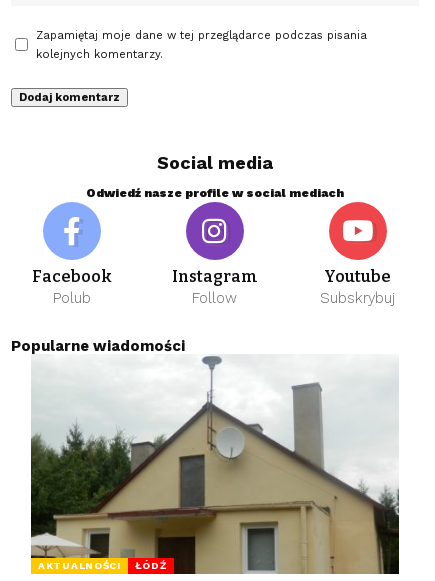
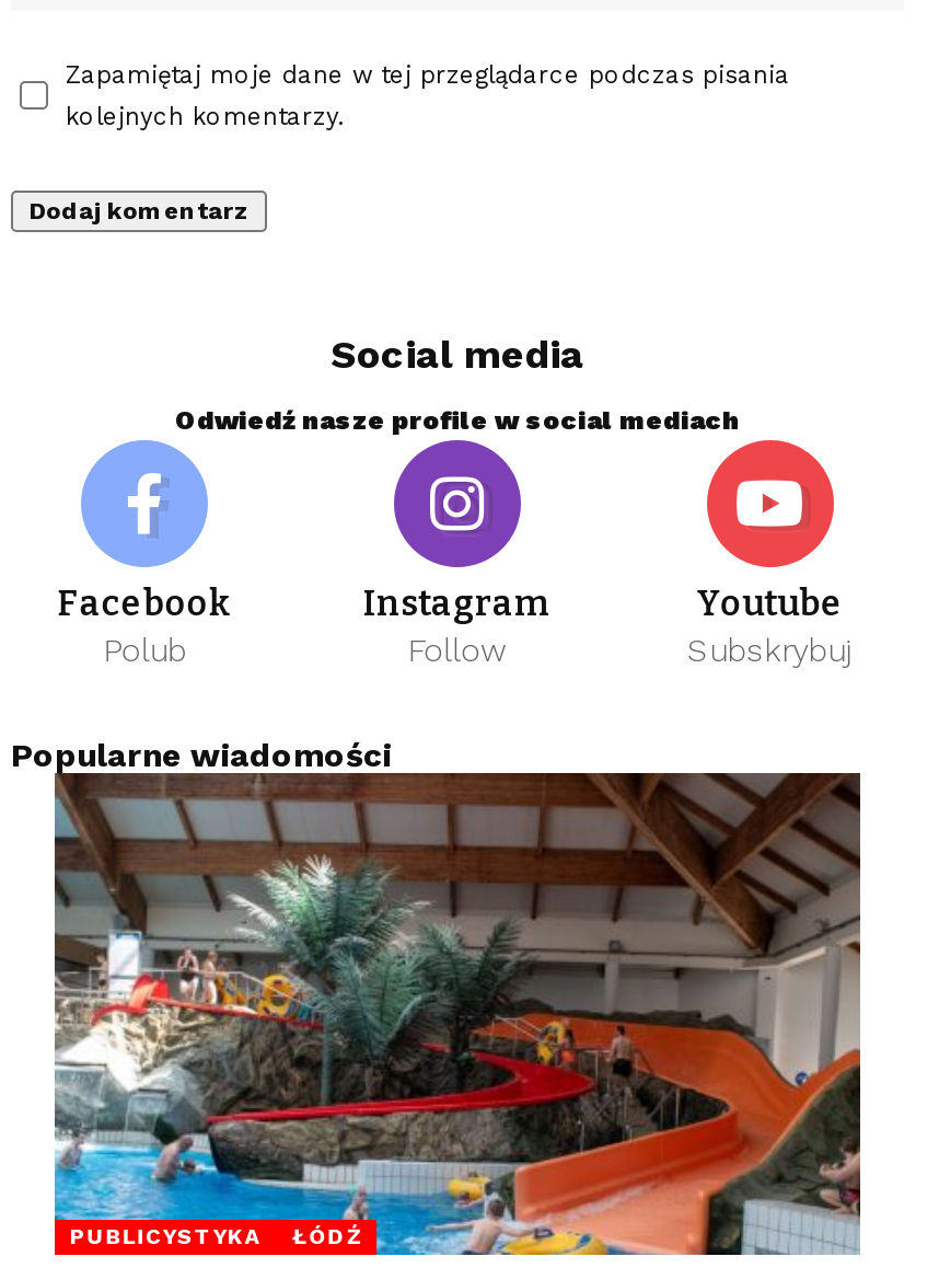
- [image]
- AKTUALNOŚCI
+ [image]
+ PUBLICYSTYKA
